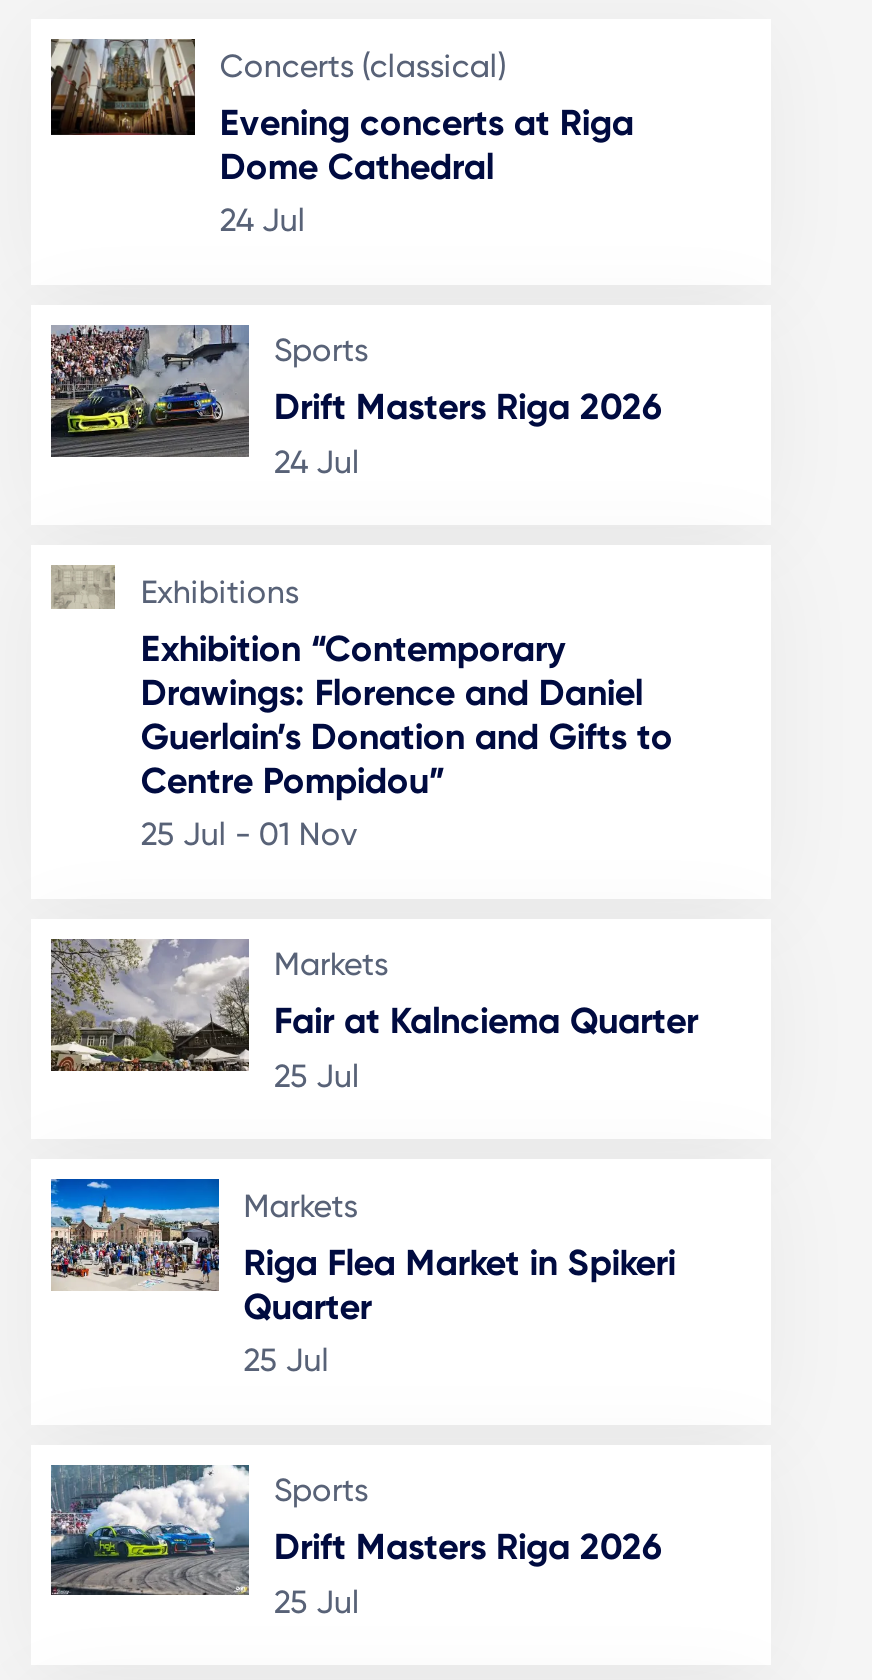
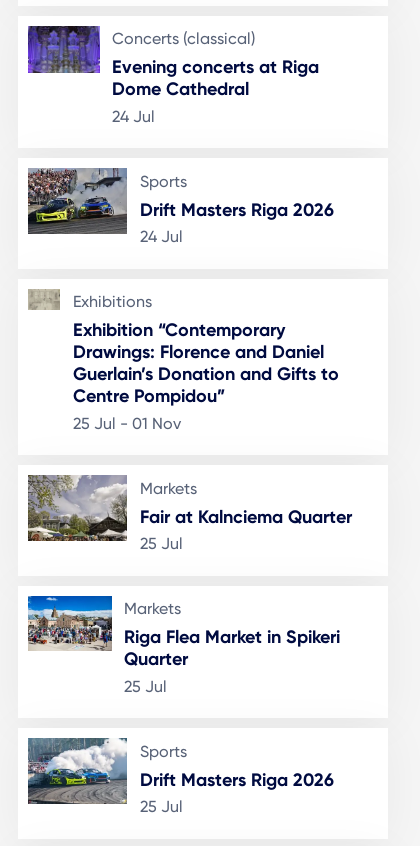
- [image]
+ [image]
